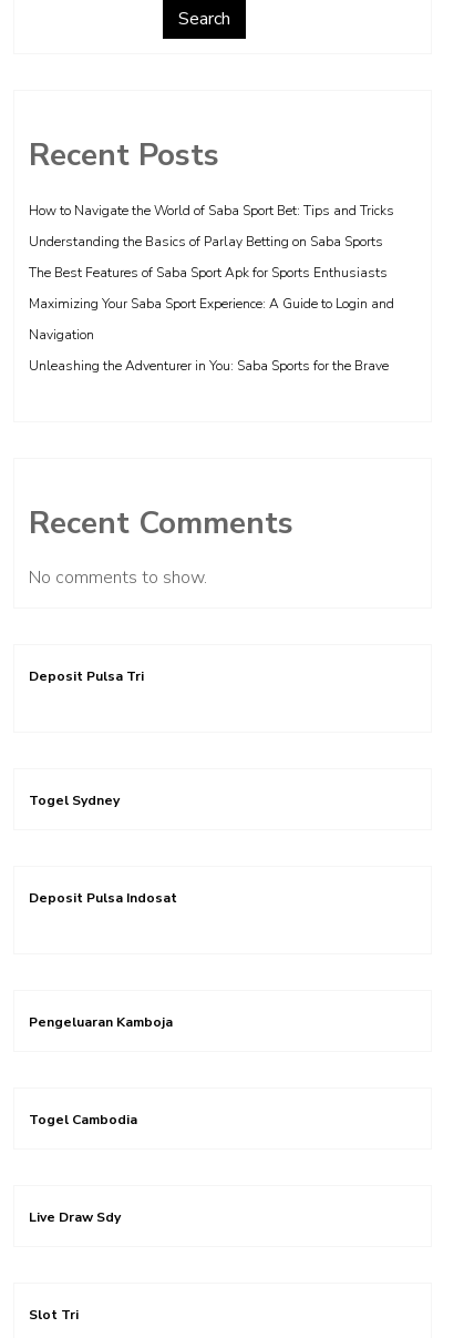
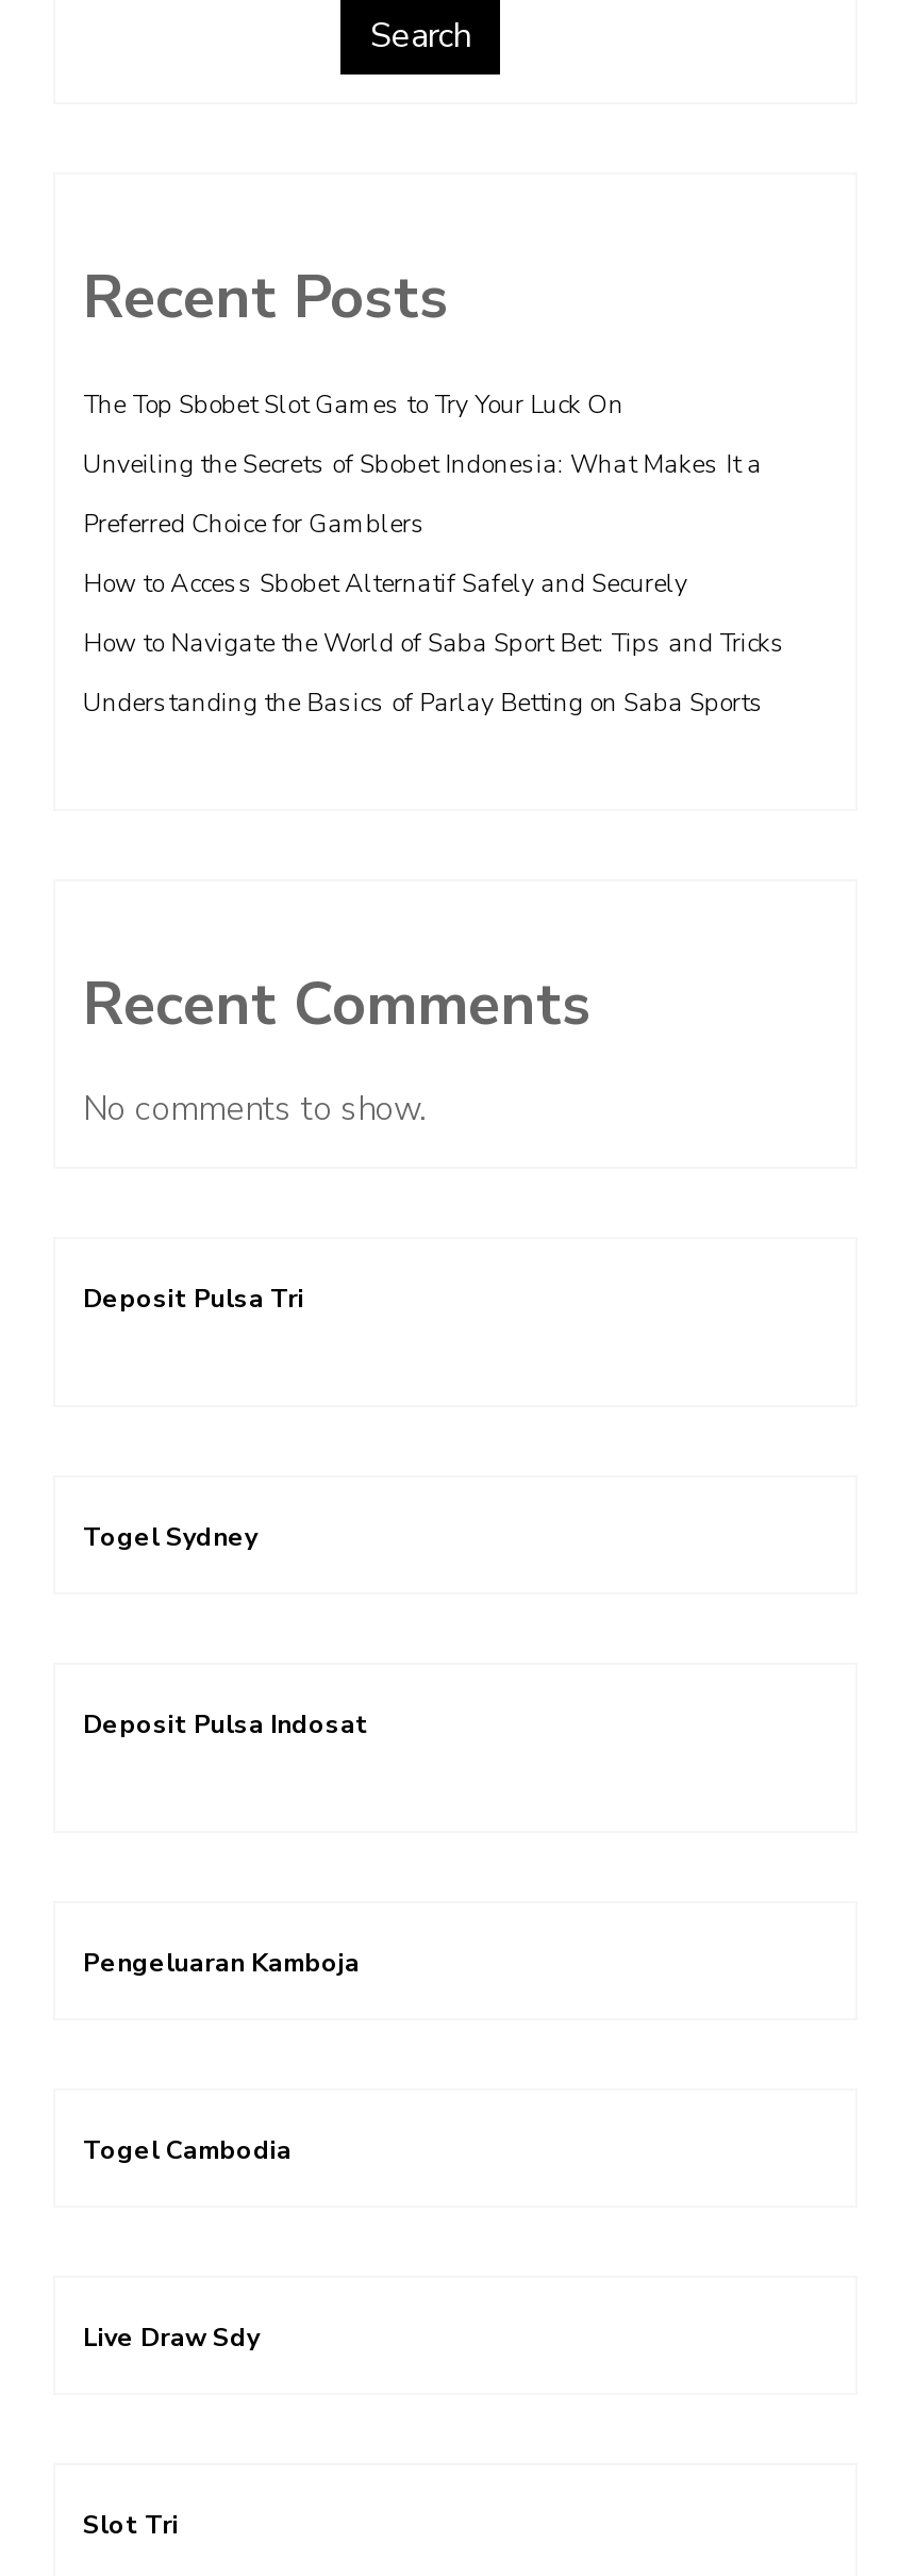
+ The Top Sbobet Slot Games to Try Your Luck On
+ Unveiling the Secrets of Sbobet Indonesia: What Makes It a
+ Preferred Choice for Gamblers
+ How to Access Sbobet Alternatif Safely and Securely

moved down: How to Navigate the World of Saba Sport Bet: Tips and Tricks | Understanding the Basics of Parlay Betting on Saba Sports

- The Best Features of Saba Sport Apk for Sports Enthusiasts
- Maximizing Your Saba Sport Experience: A Guide to Login and
- Navigation
- Unleashing the Adventurer in You: Saba Sports for the Brave
